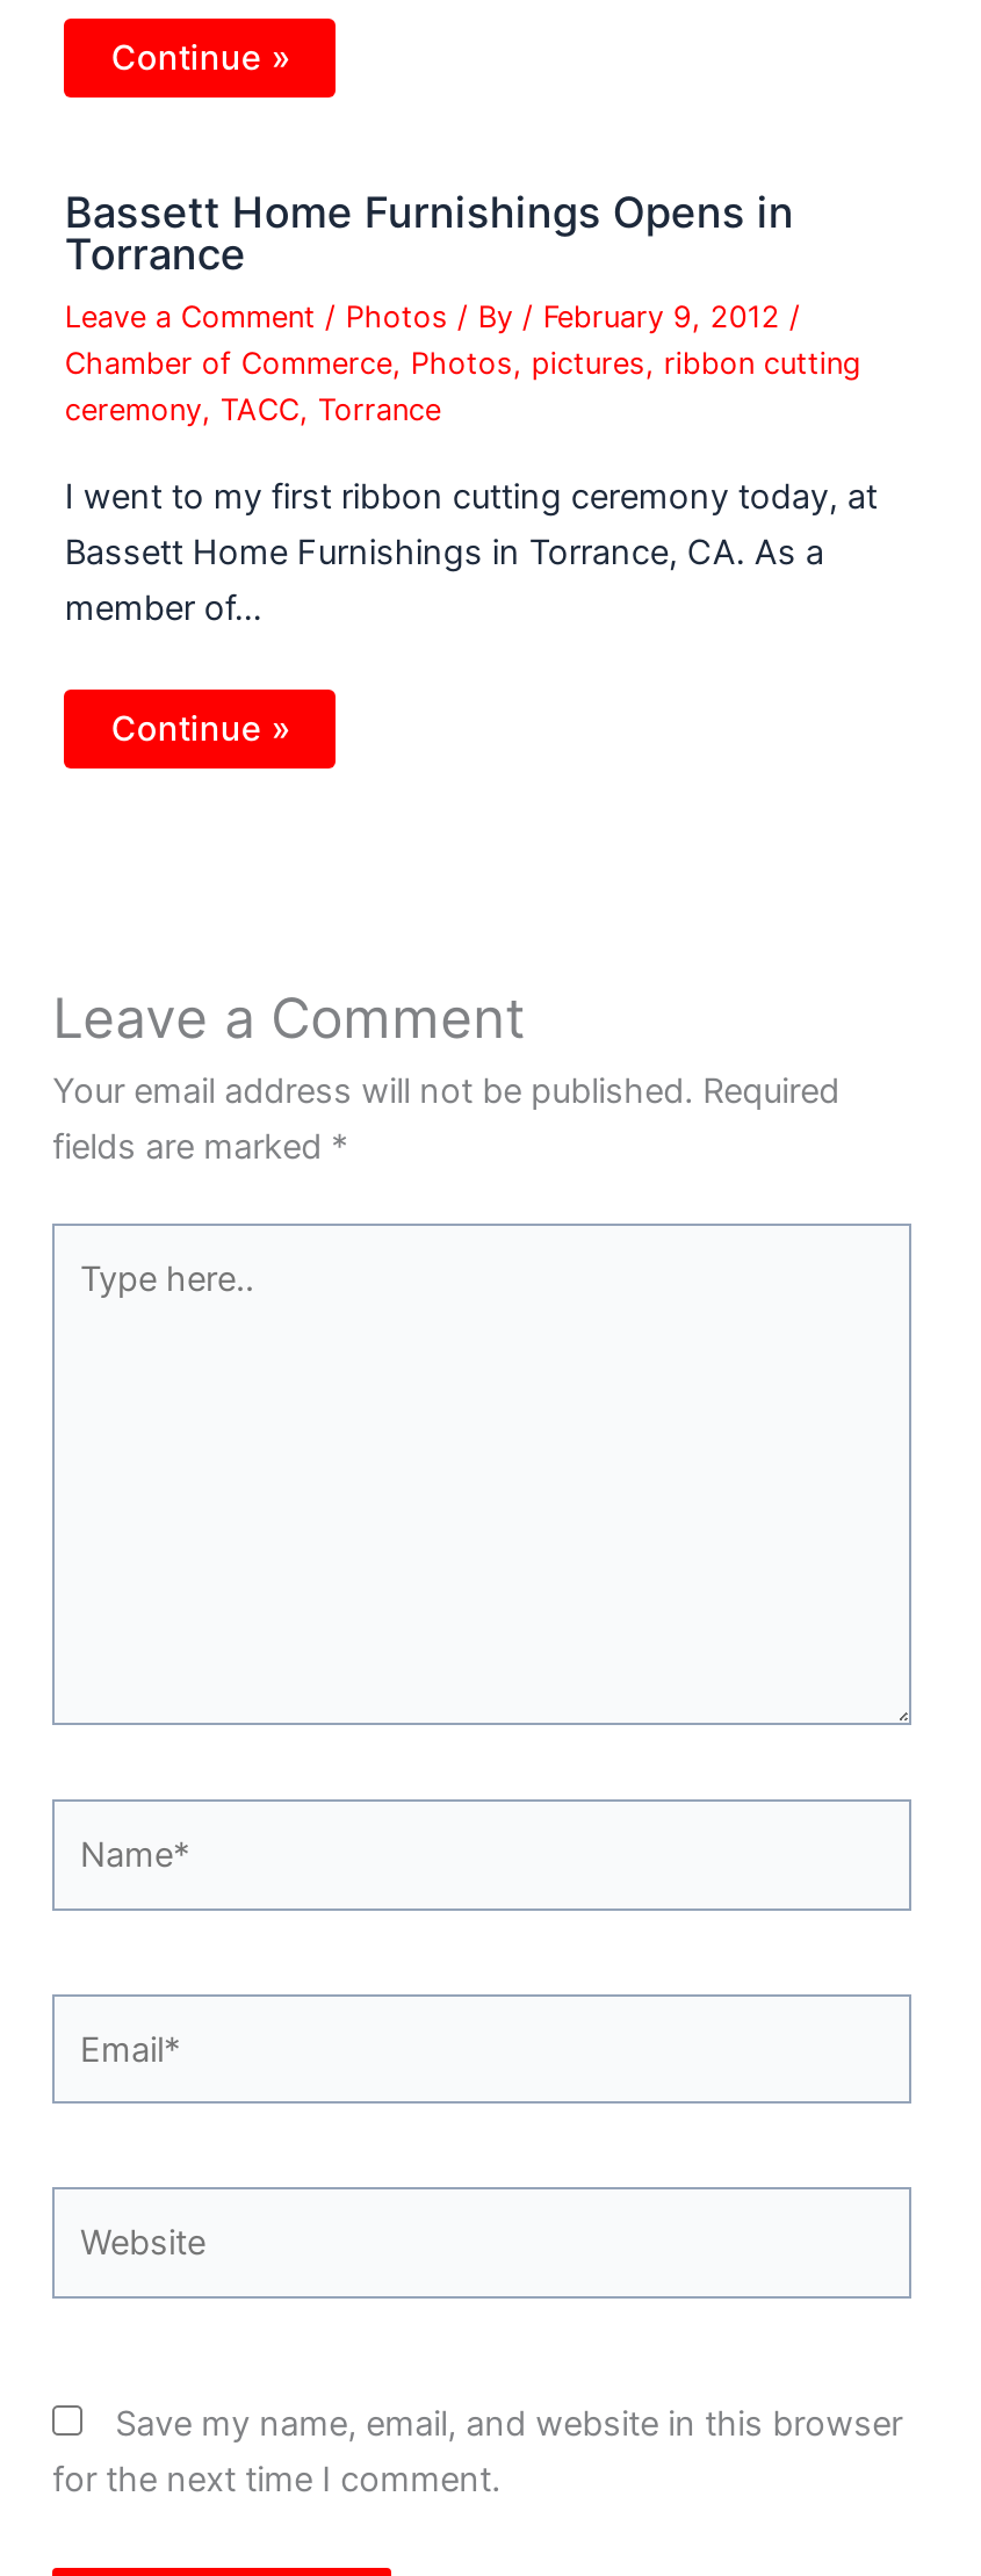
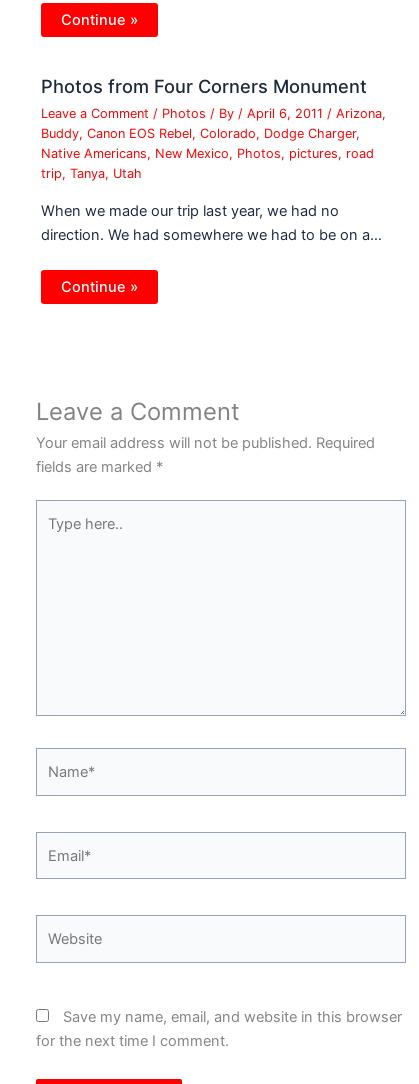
- Bassett Home Furnishings Opens in
- Torrance
- Leave a Comment / Photos / By / February 9, 2012 /
- Chamber of Commerce, Photos, pictures, ribbon cutting
- ceremony, TACC, Torrance
+ Photos from Four Corners Monument
+ Leave a Comment / Photos / By / April 6, 2011 / Arizona,
+ Buddy, Canon EOS Rebel, Colorado, Dodge Charger,
+ Native Americans, New Mexico, Photos, pictures, road
+ trip, Tanya, Utah

- I went to my first ribbon cutting ceremony today, at
- Bassett Home Furnishings in Torrance, CA. As a
- member of…
+ When we made our trip last year, we had no
+ direction. We had somewhere we had to be on a…
